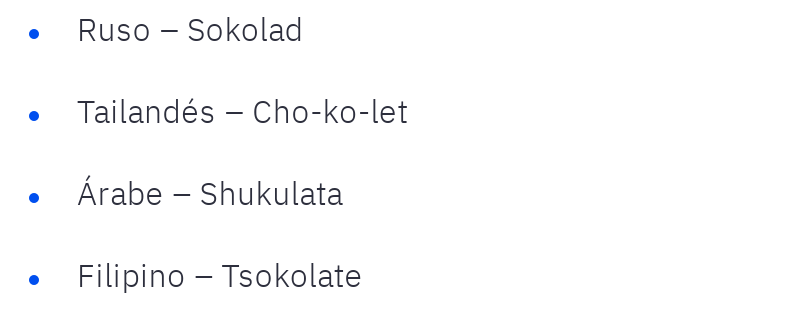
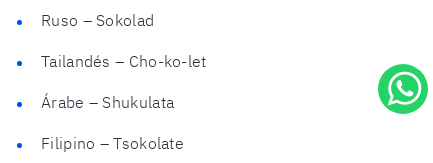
+ [image]
